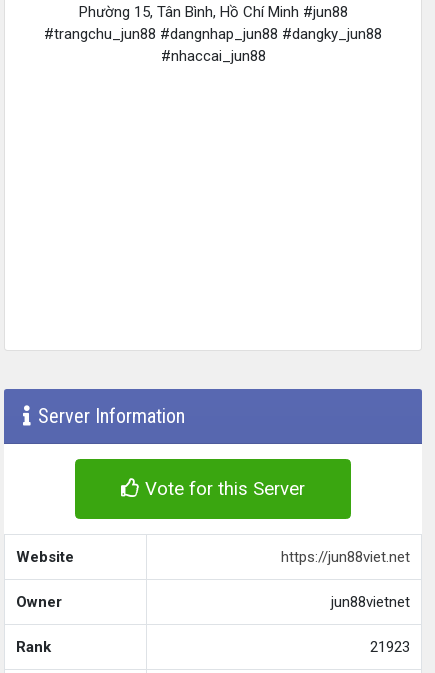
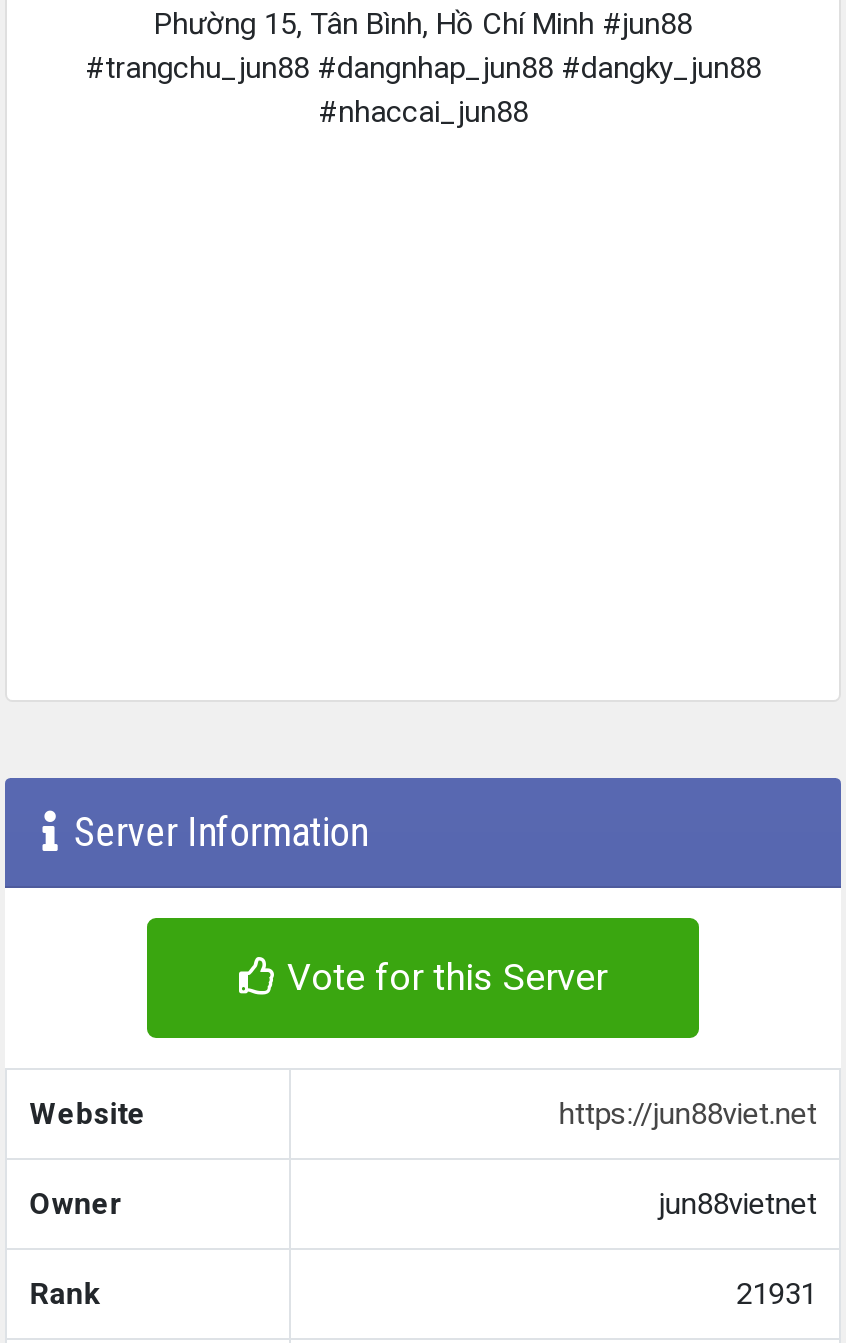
- 21923
+ 21931
